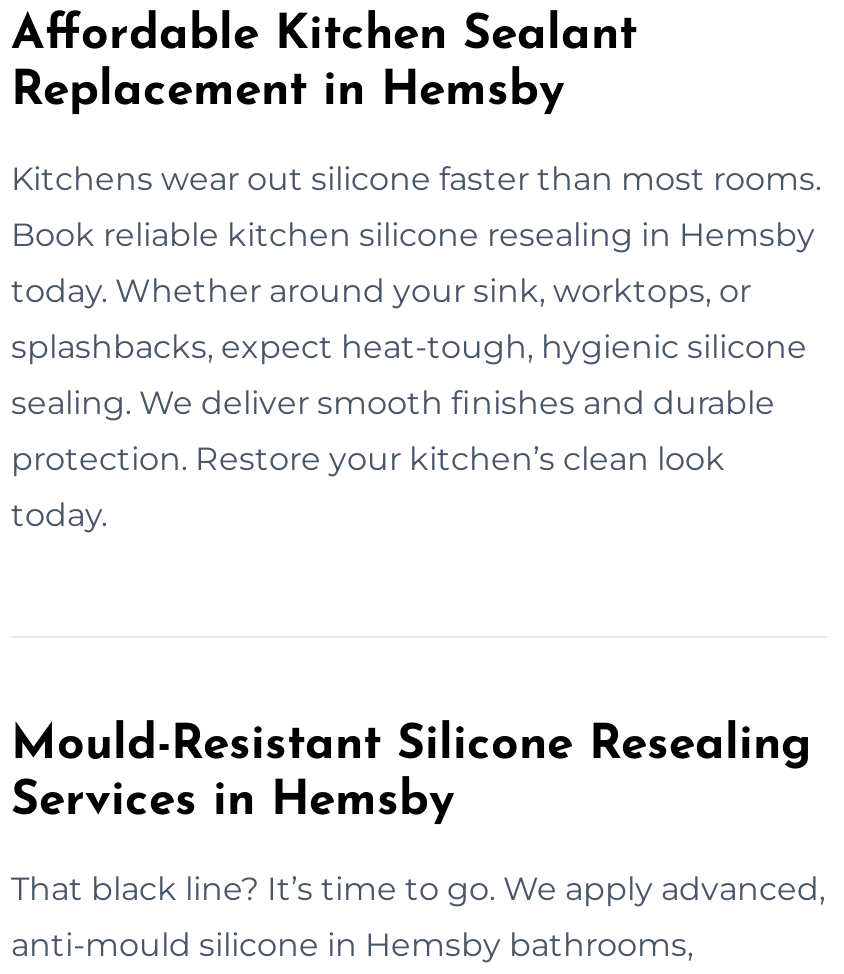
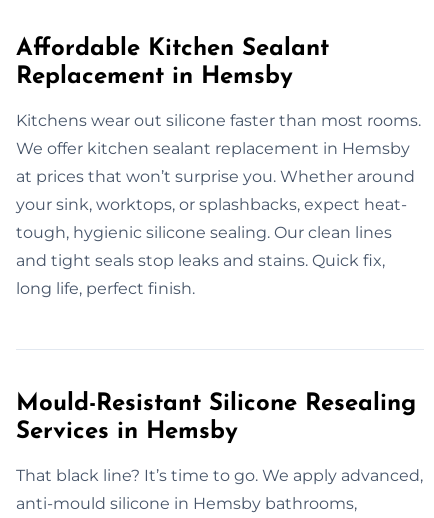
- Book reliable kitchen silicone resealing in Hemsby
+ We offer kitchen sealant replacement in Hemsby

- today. Whether around your sink, worktops, or
+ at prices that won’t surprise you. Whether around

- splashbacks, expect heat-tough, hygienic silicone
+ your sink, worktops, or splashbacks, expect heat-

- sealing. We deliver smooth finishes and durable
+ tough, hygienic silicone sealing. Our clean lines

- protection. Restore your kitchen’s clean look
+ and tight seals stop leaks and stains. Quick fix,

- today.
+ long life, perfect finish.
